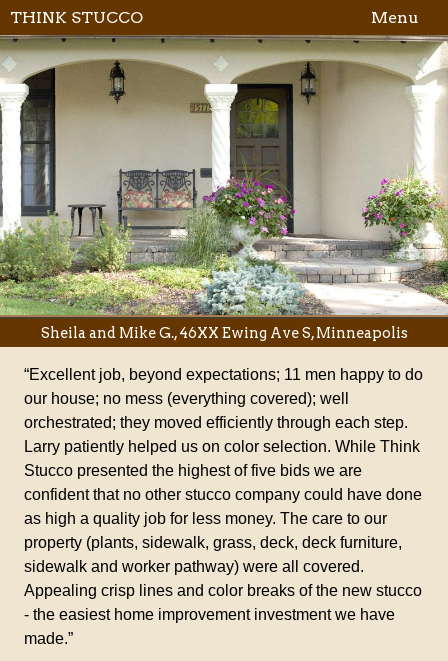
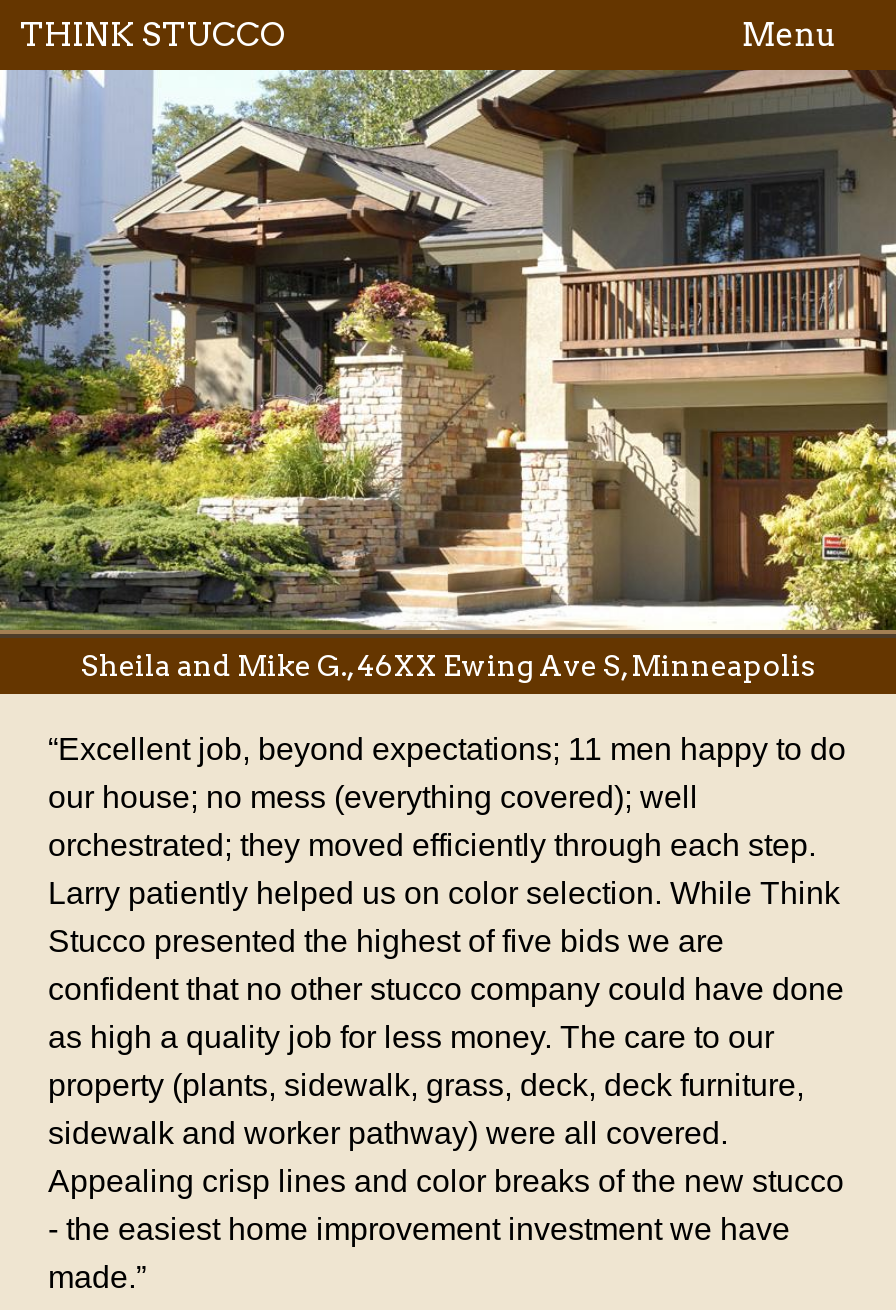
- [image]
+ [image]
